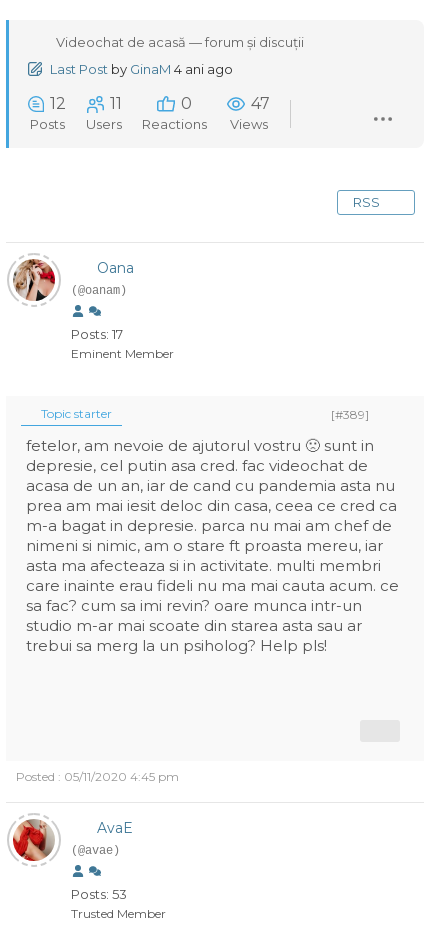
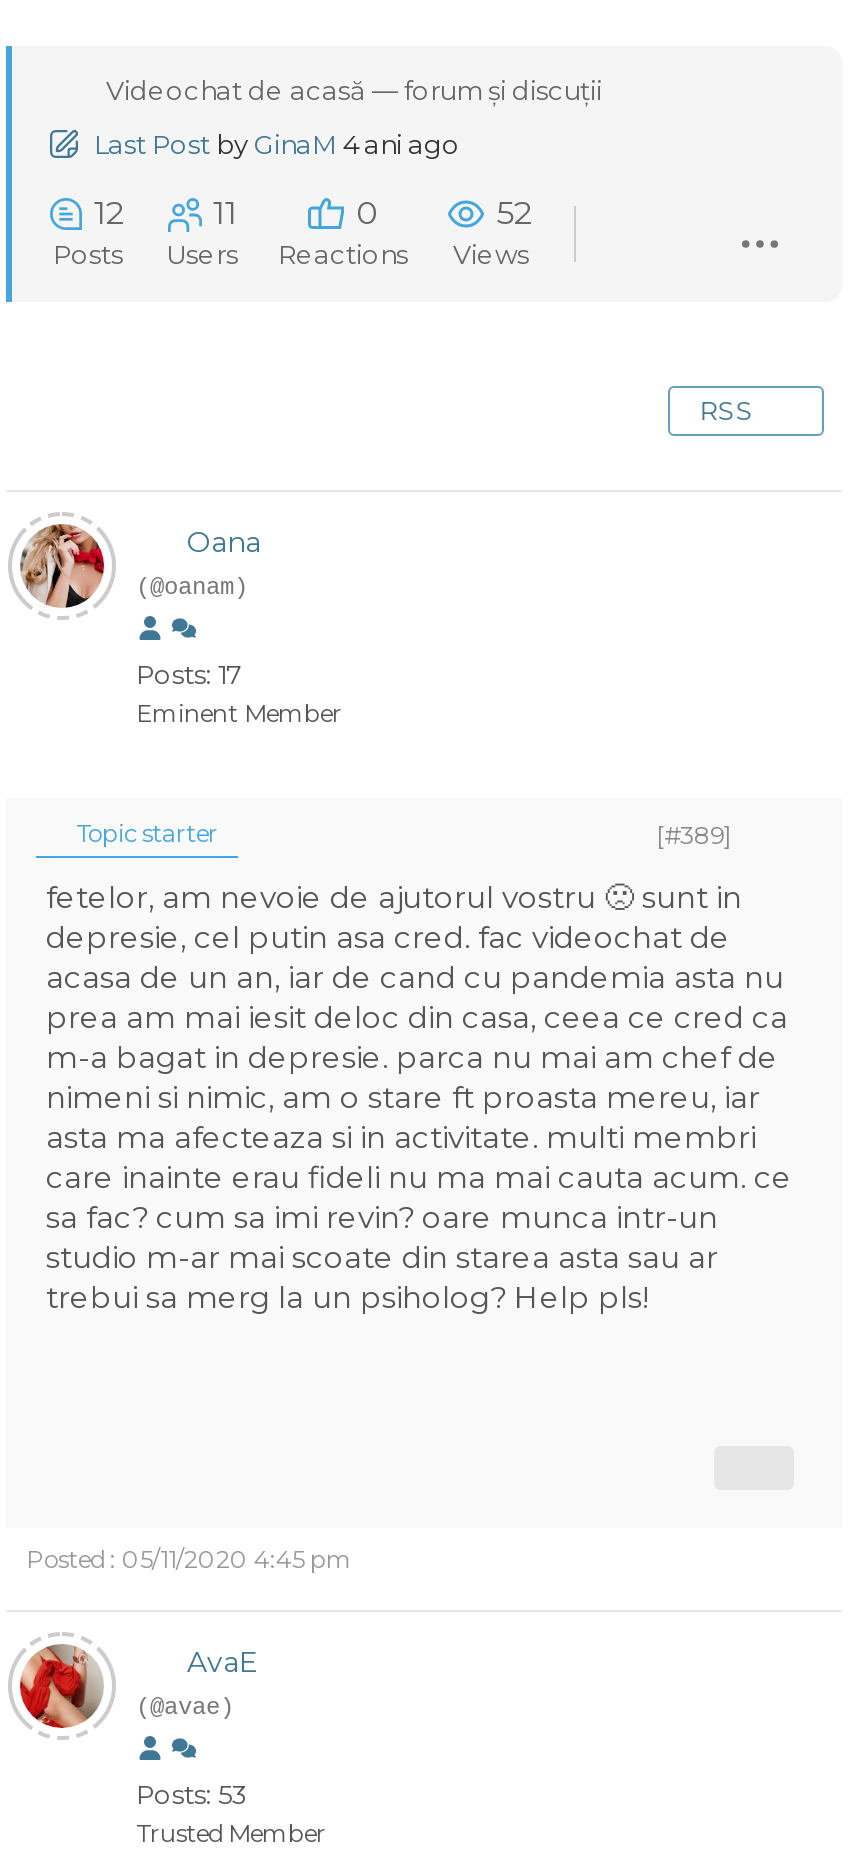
- 47
+ 52
